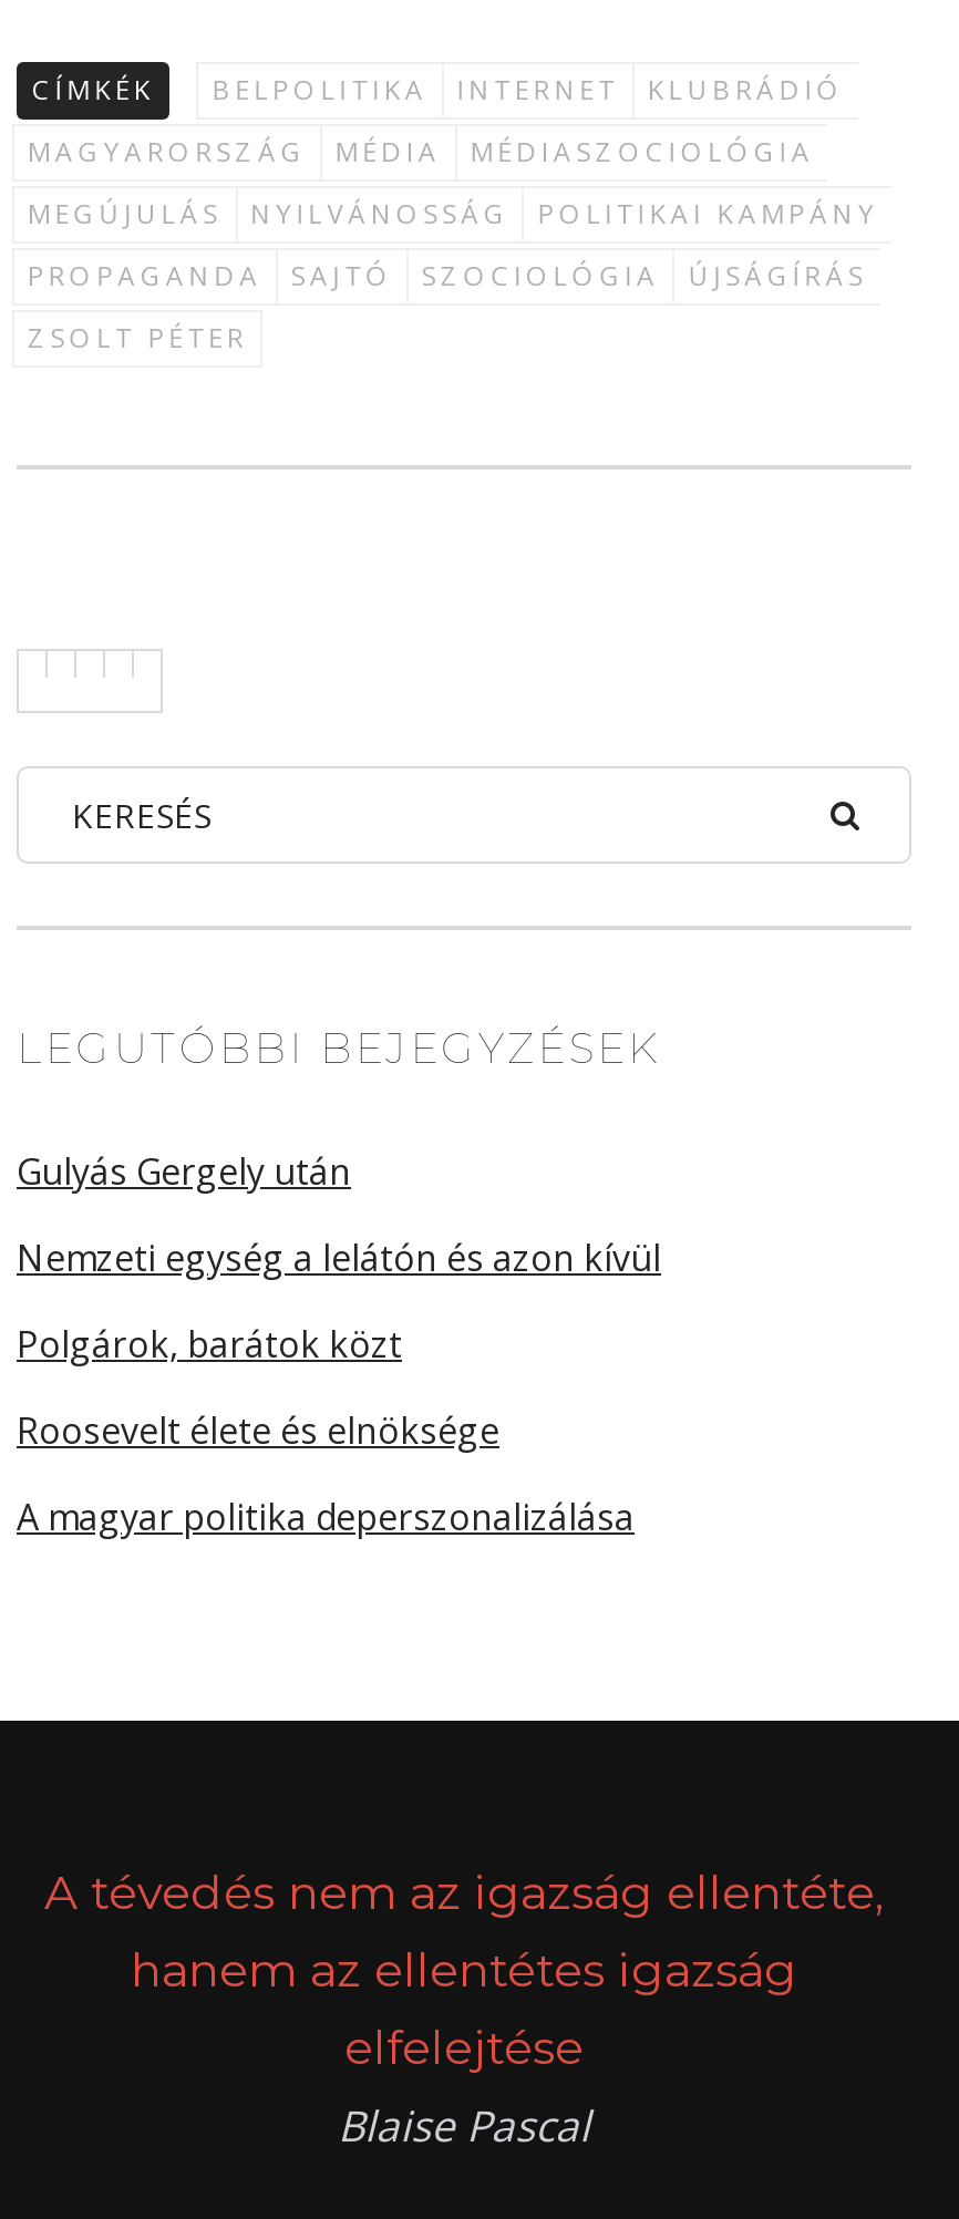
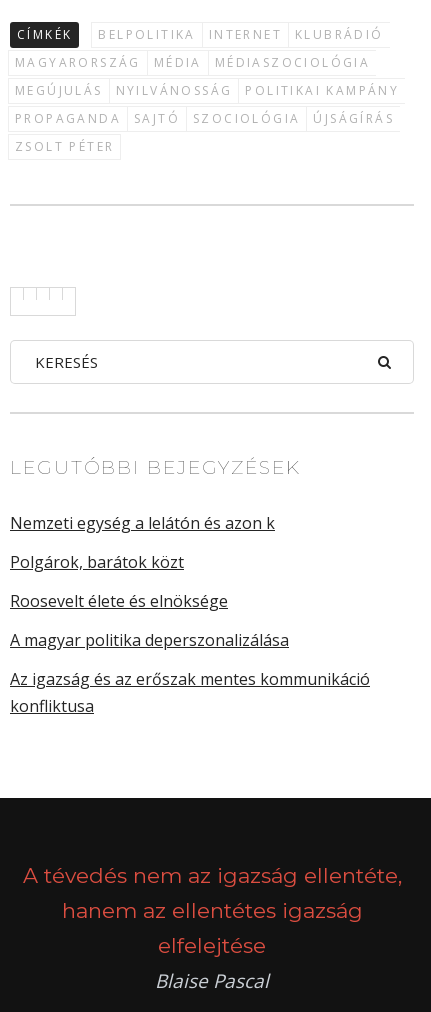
- Gulyás Gergely után
- Nemzeti egység a lelátón és azon kívül
+ Nemzeti egység a lelátón és azon k

moved up: Polgárok, barátok közt | Roosevelt élete és elnöksége | A magyar politika deperszonalizálása

+ Az igazság és az erőszak mentes kommunikáció
+ konfliktusa
